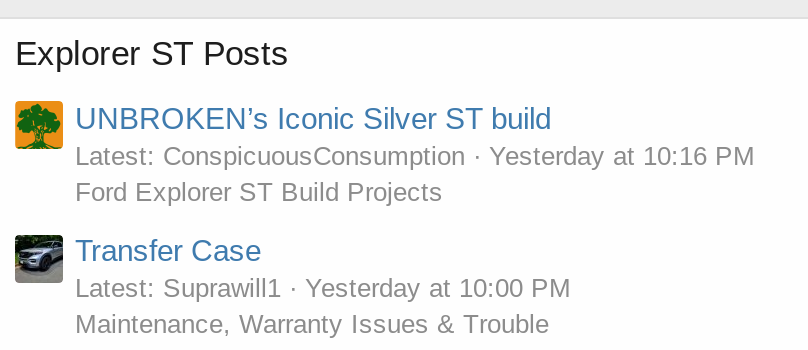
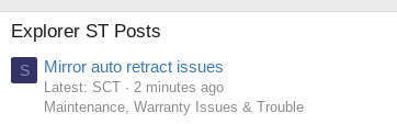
- UNBROKEN’s Iconic Silver ST build
- Latest: ConspicuousConsumption
- Yesterday at 10:16 PM
- Ford Explorer ST Build Projects
- Transfer Case
- Latest: Suprawill1
- Yesterday at 10:00 PM
+ S
+ Mirror auto retract issues
+ Latest: SCT
+ 2 minutes ago
